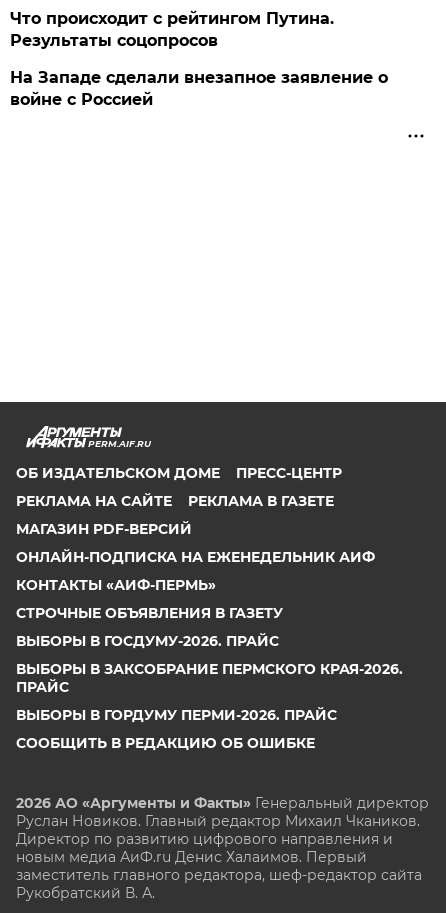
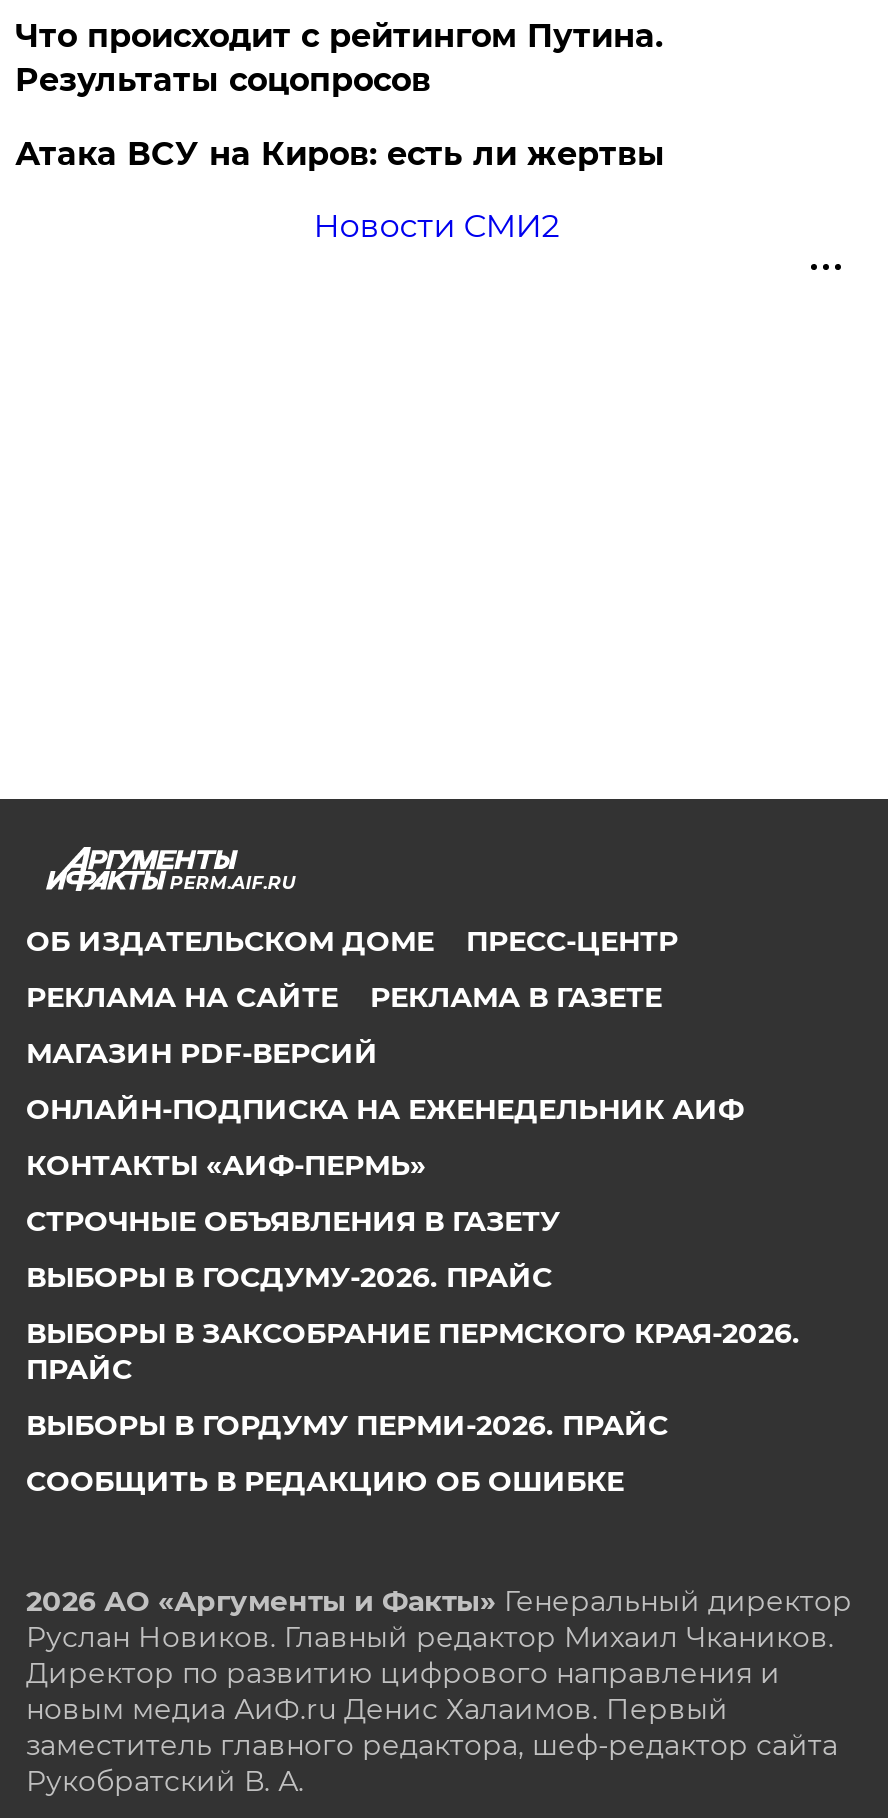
- На Западе сделали внезапное заявление о
- войне с Россией
+ Атака ВСУ на Киров: есть ли жертвы
+ Новости СМИ2
